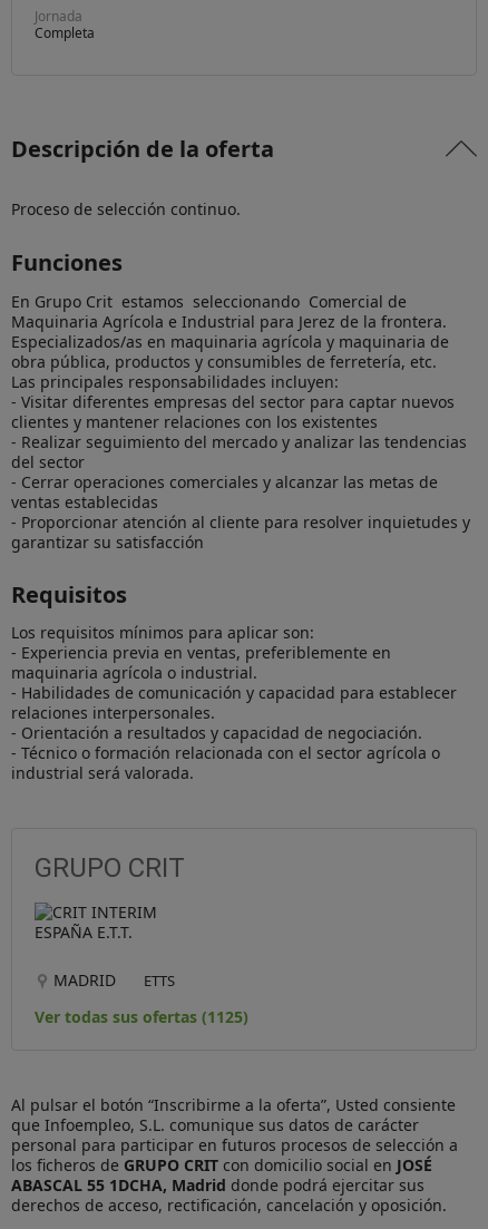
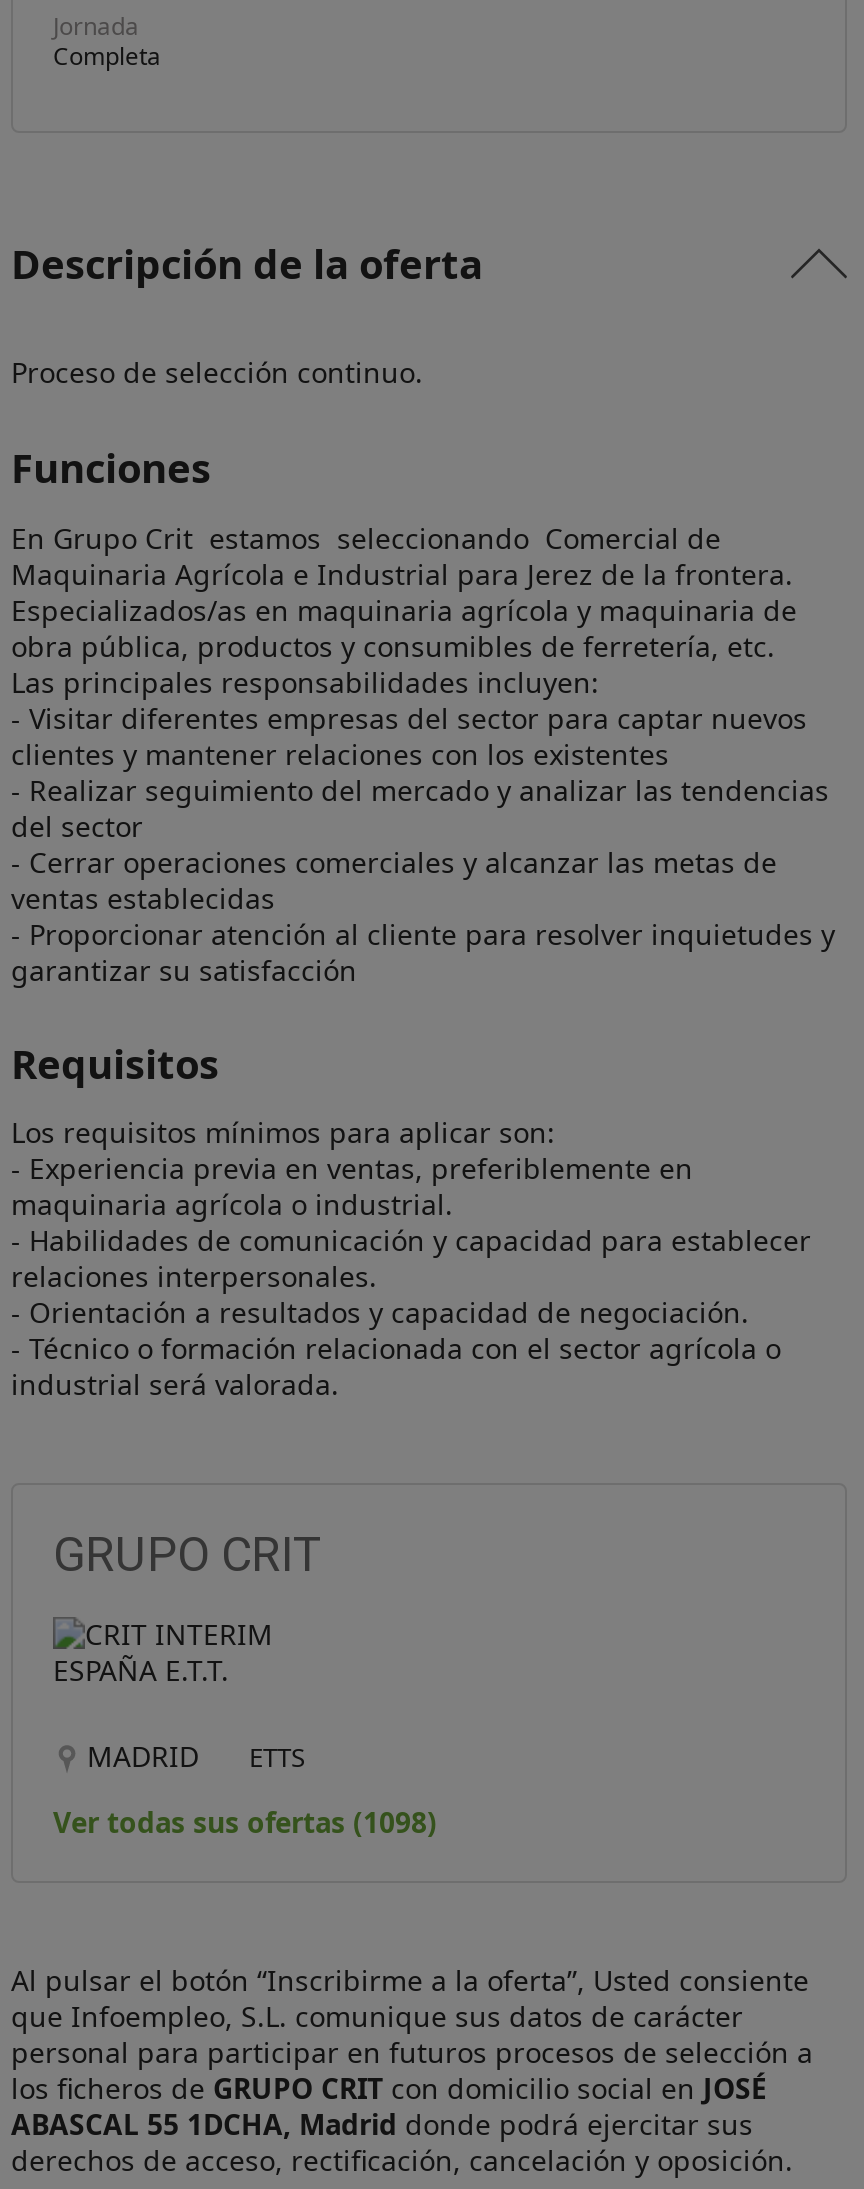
- Ver todas sus ofertas (1125)
+ Ver todas sus ofertas (1098)
